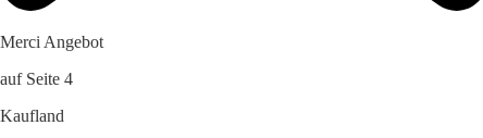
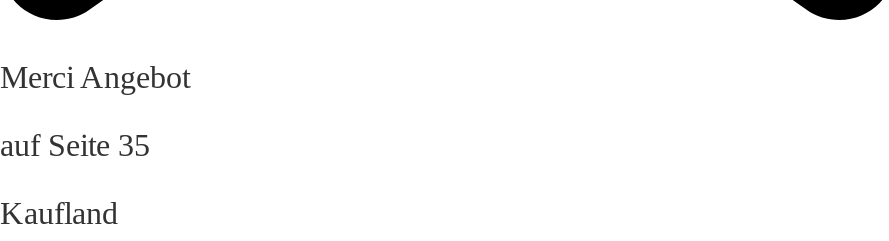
- auf Seite 4
+ auf Seite 35
